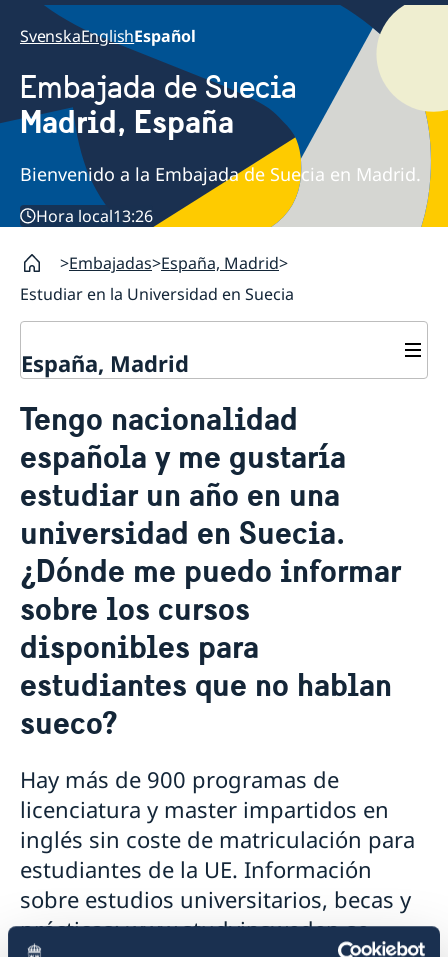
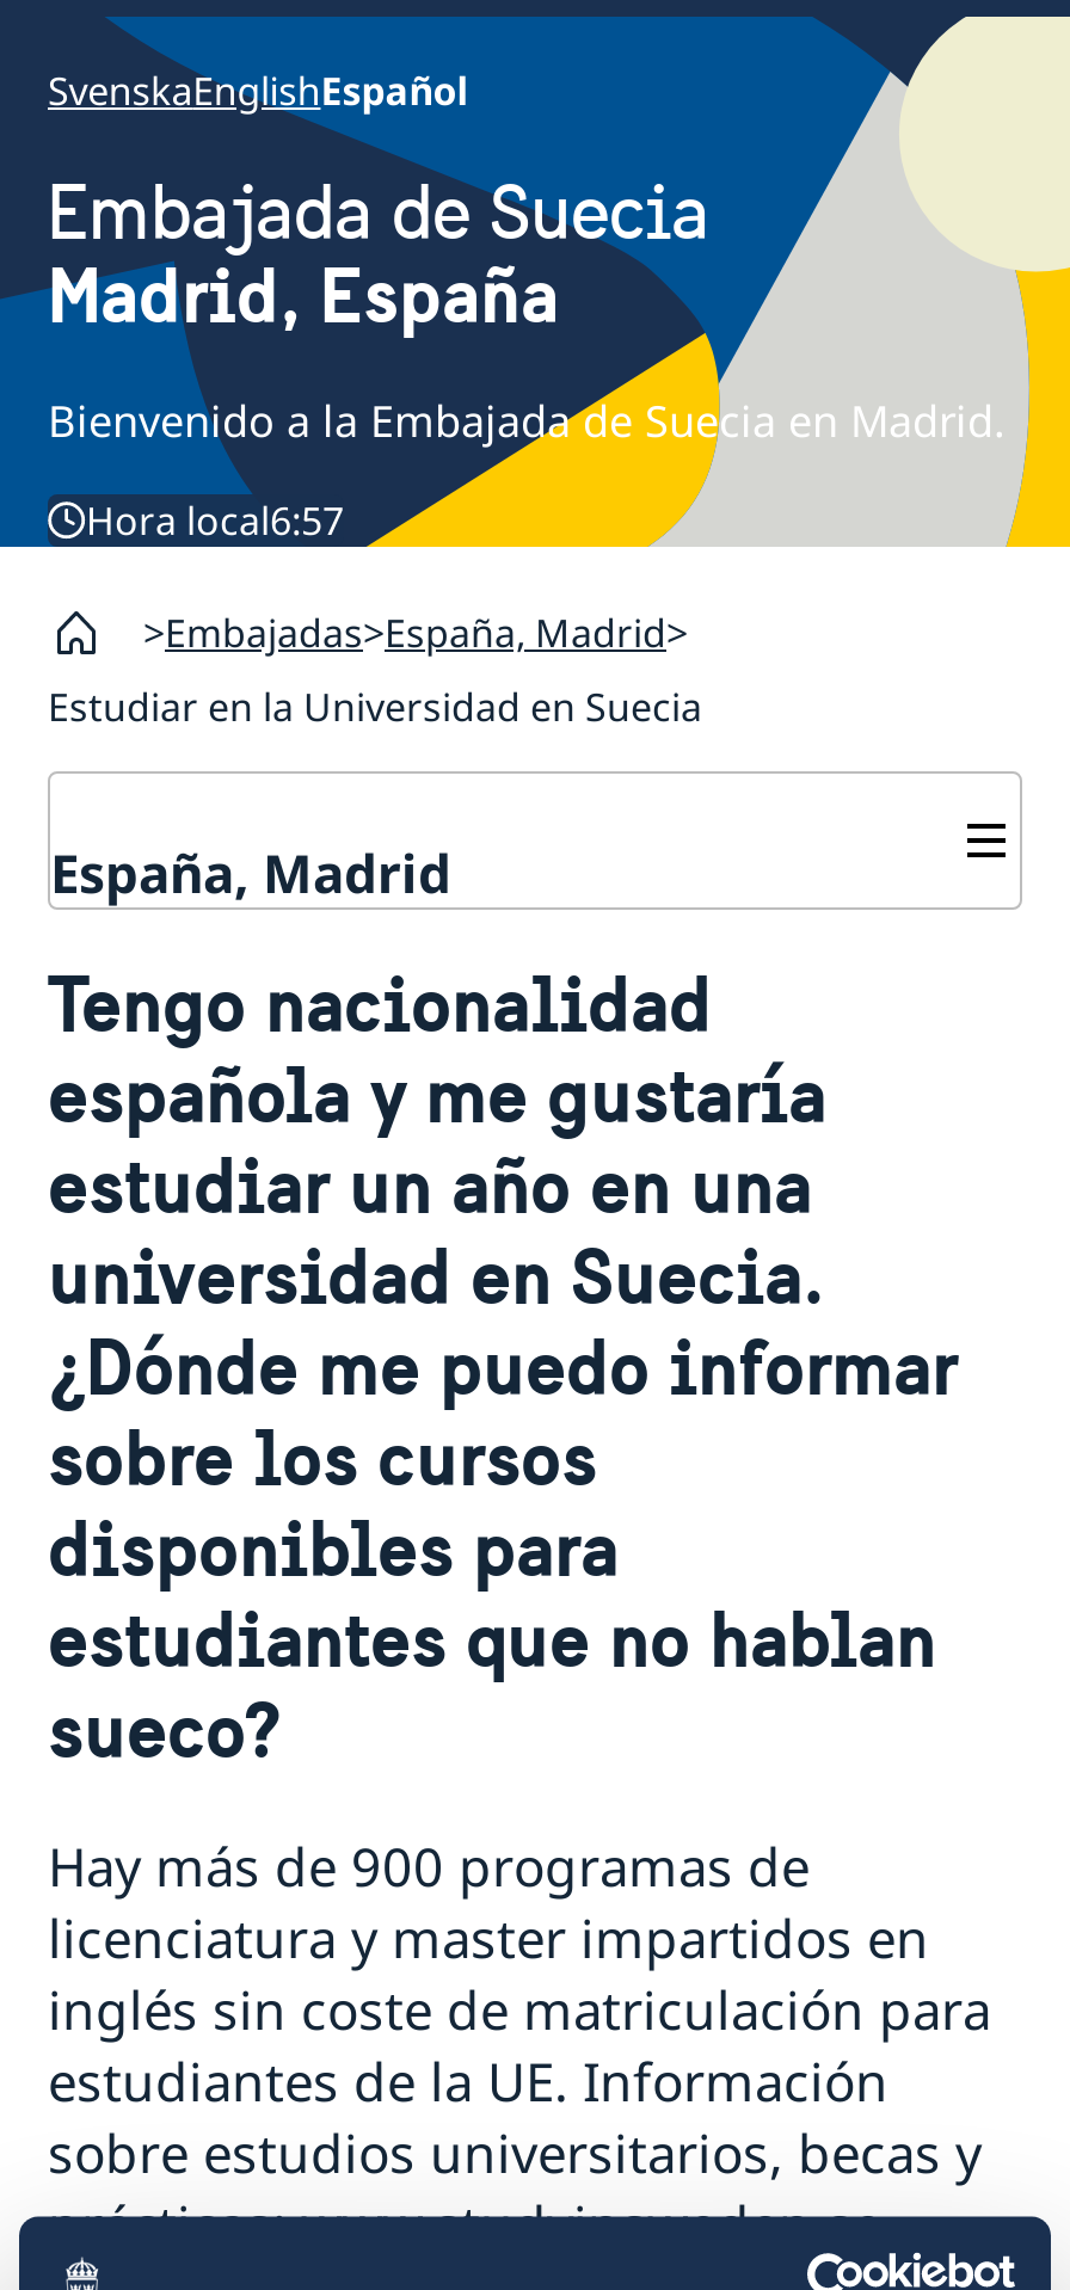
- Hora local13:26
+ Hora local6:57
